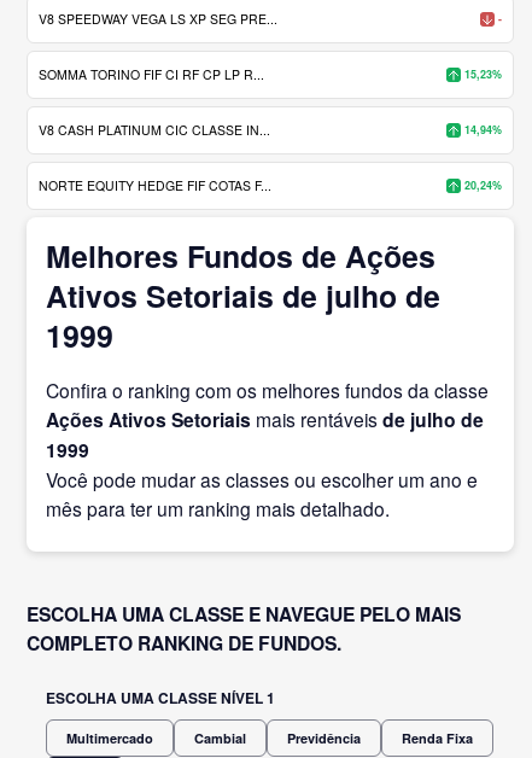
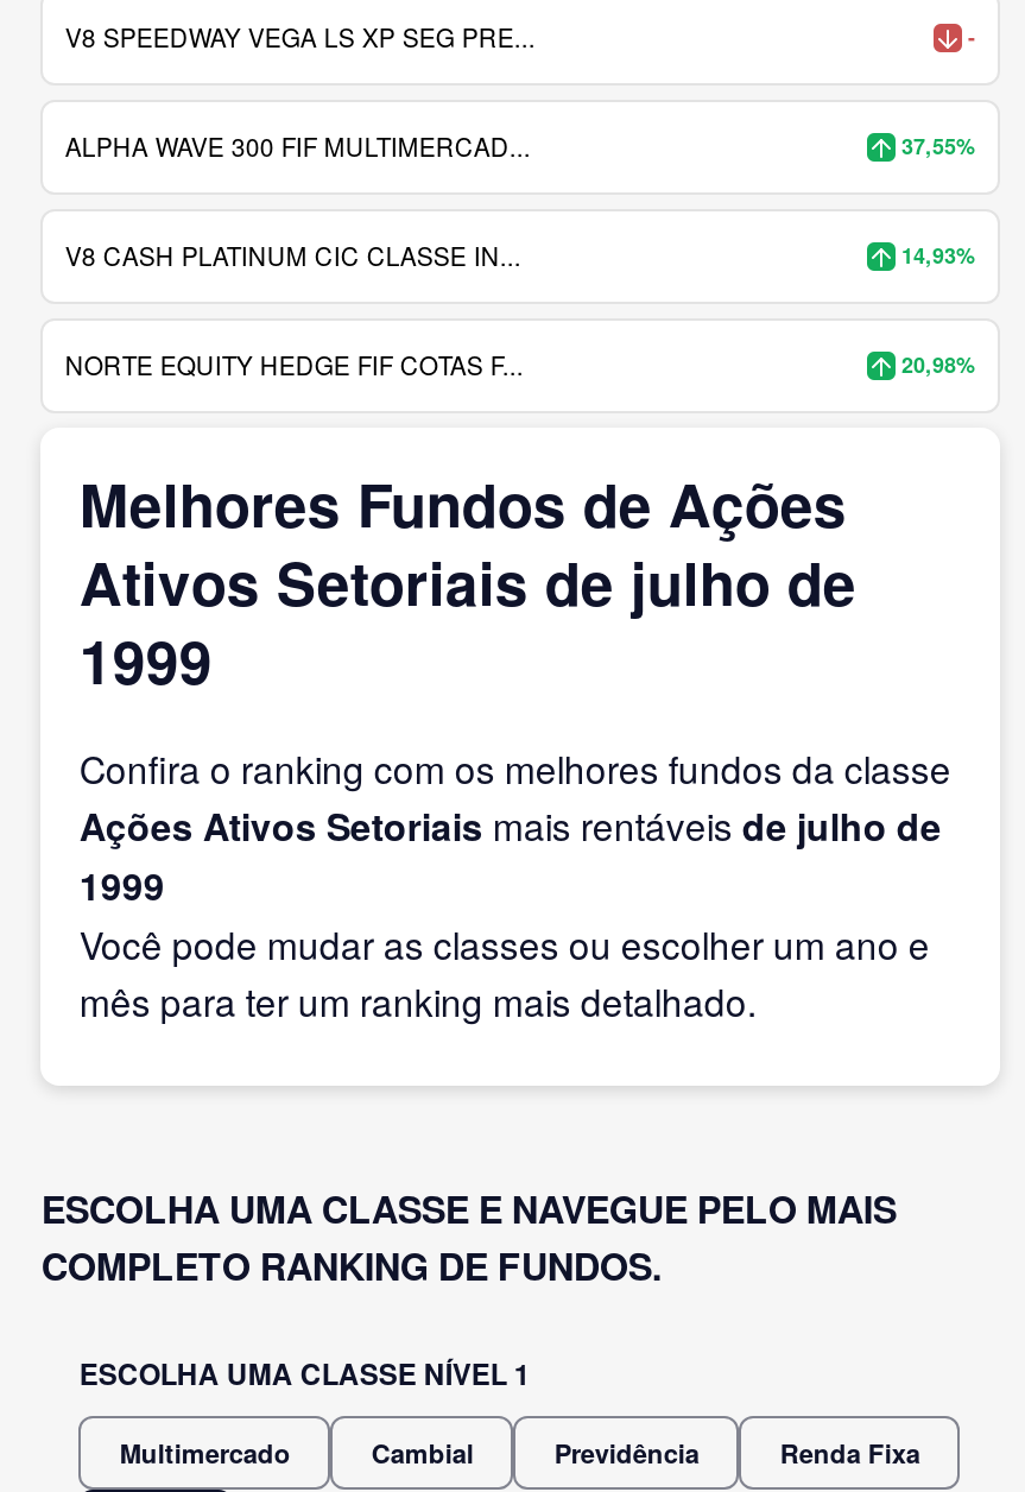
- SOMMA TORINO FIF CI RF CP LP R...
- 15,23%
+ ALPHA WAVE 300 FIF MULTIMERCAD...
+ 37,55%

- 14,94%
+ 14,93%

- 20,24%
+ 20,98%
